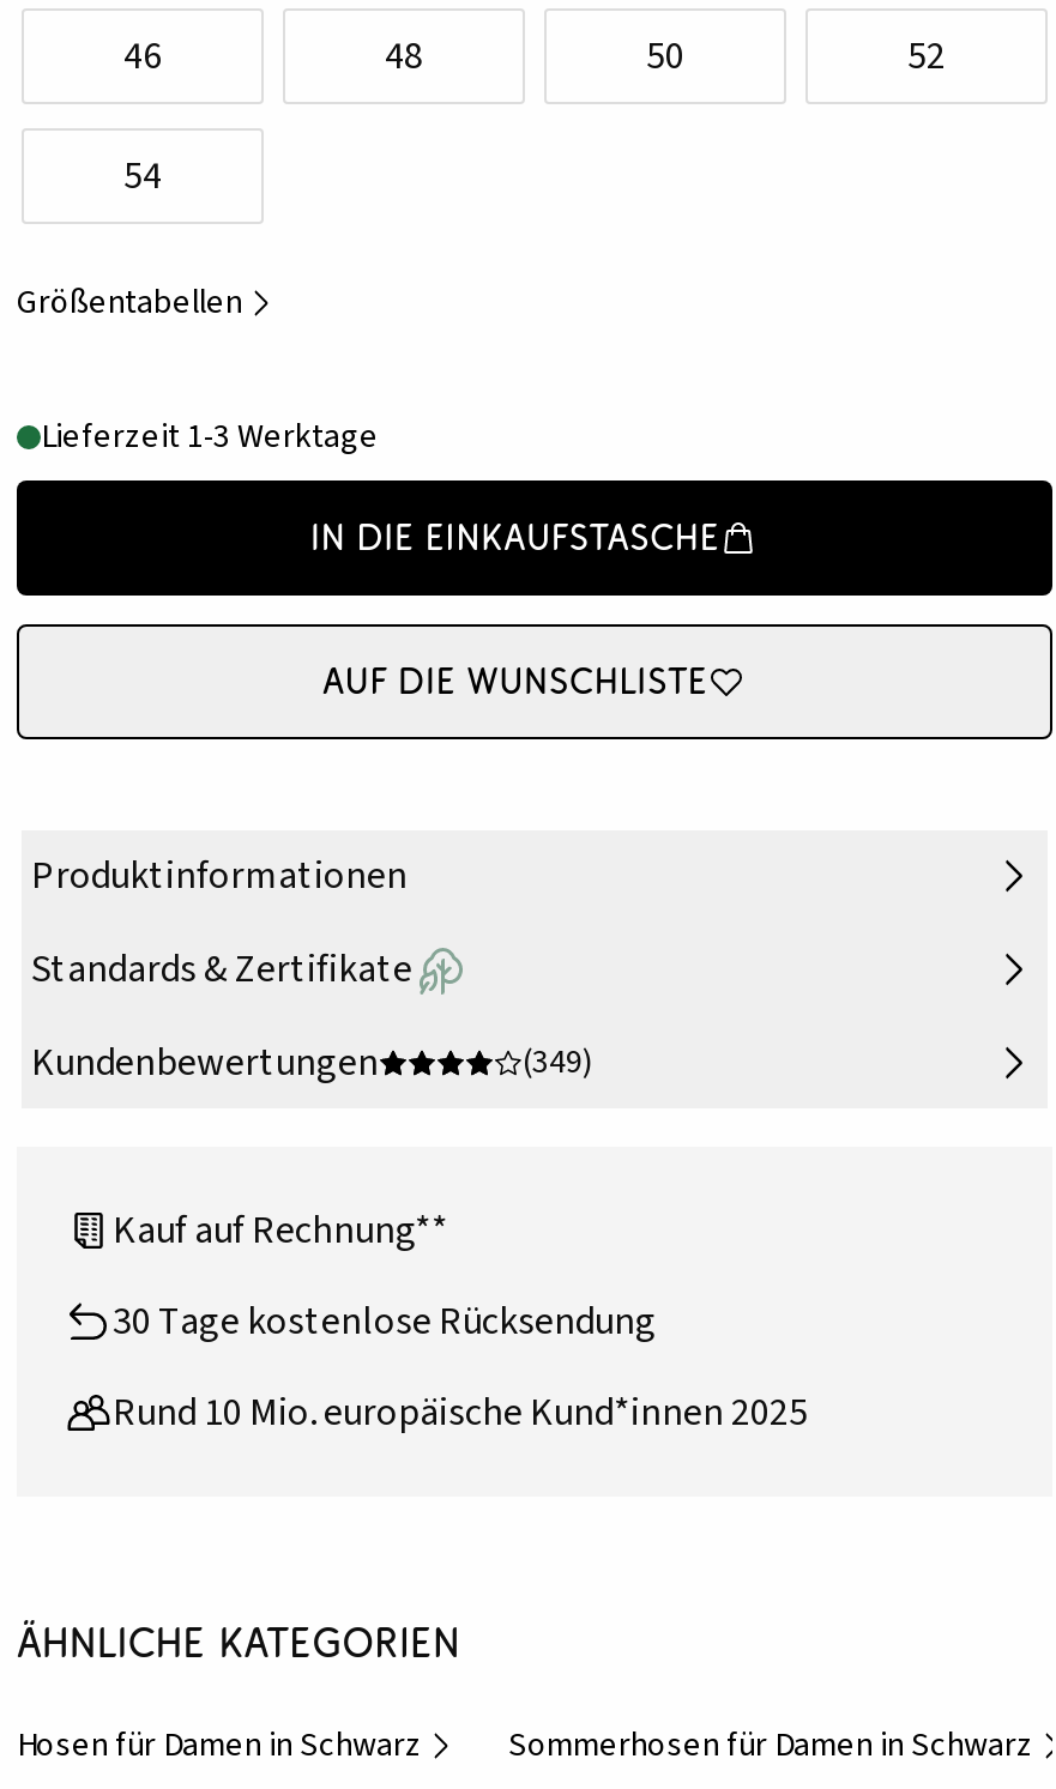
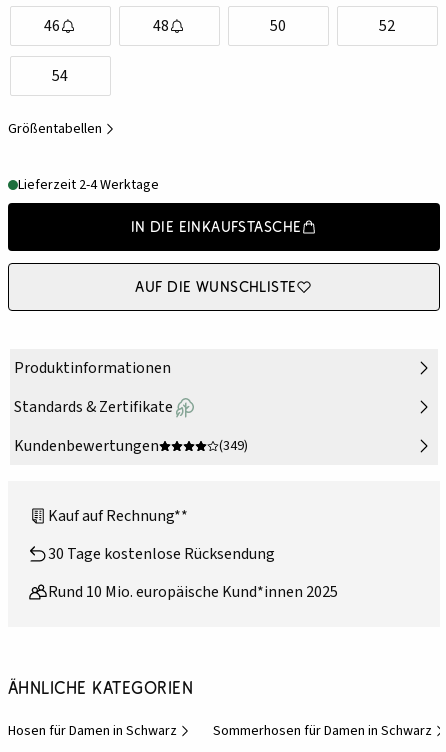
- Lieferzeit 1-3 Werktage
+ Lieferzeit 2-4 Werktage
